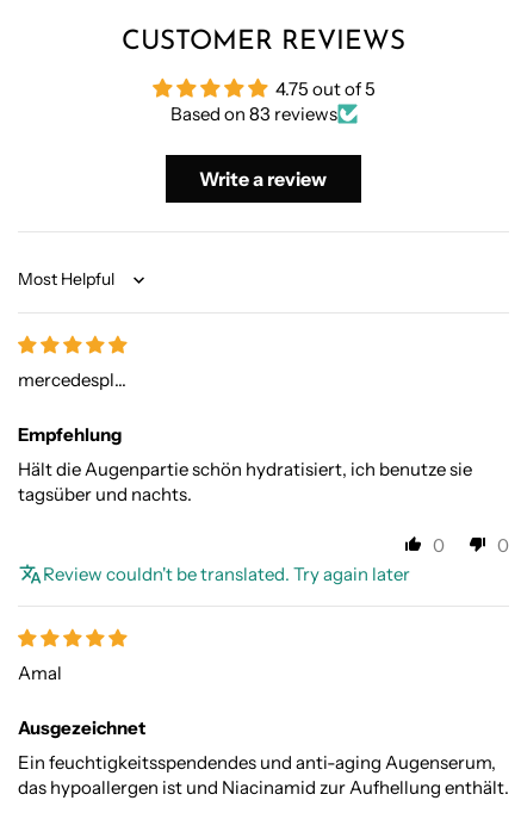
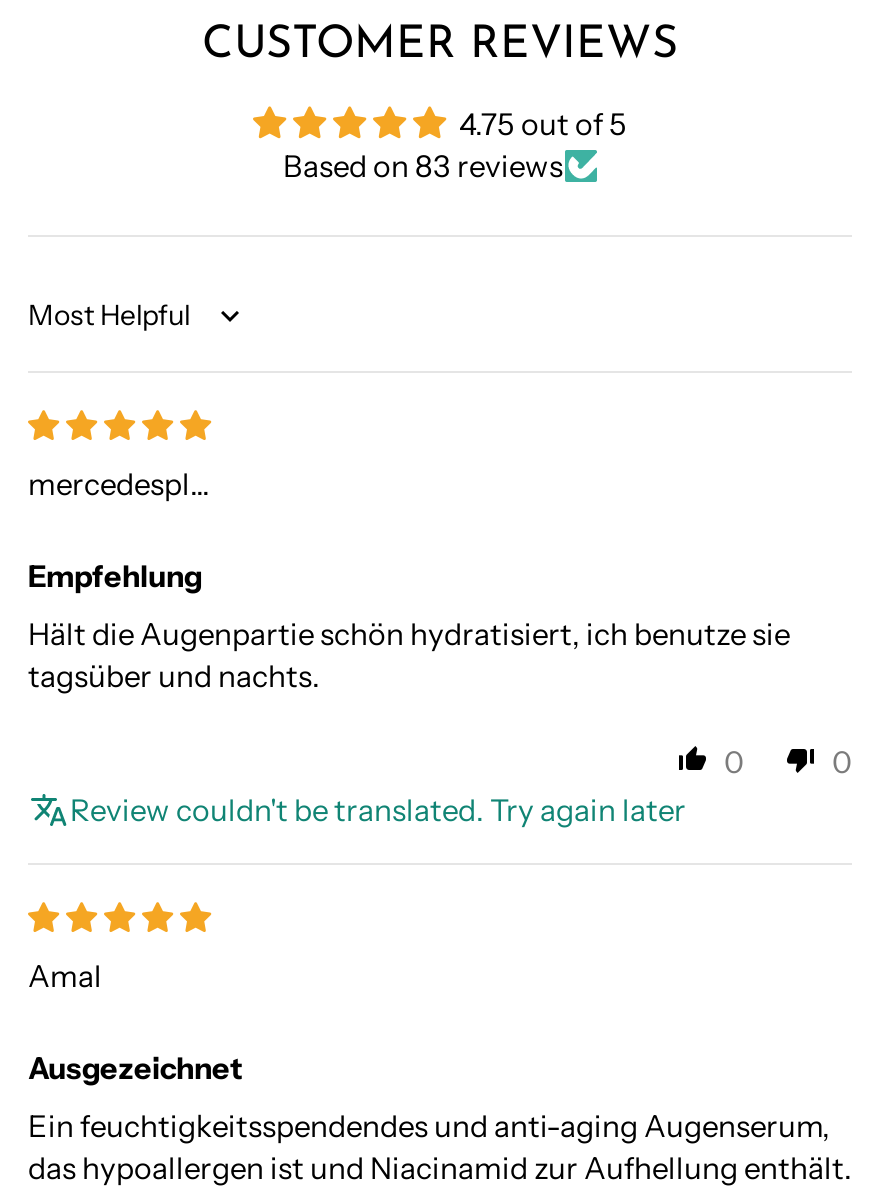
- Write a review
